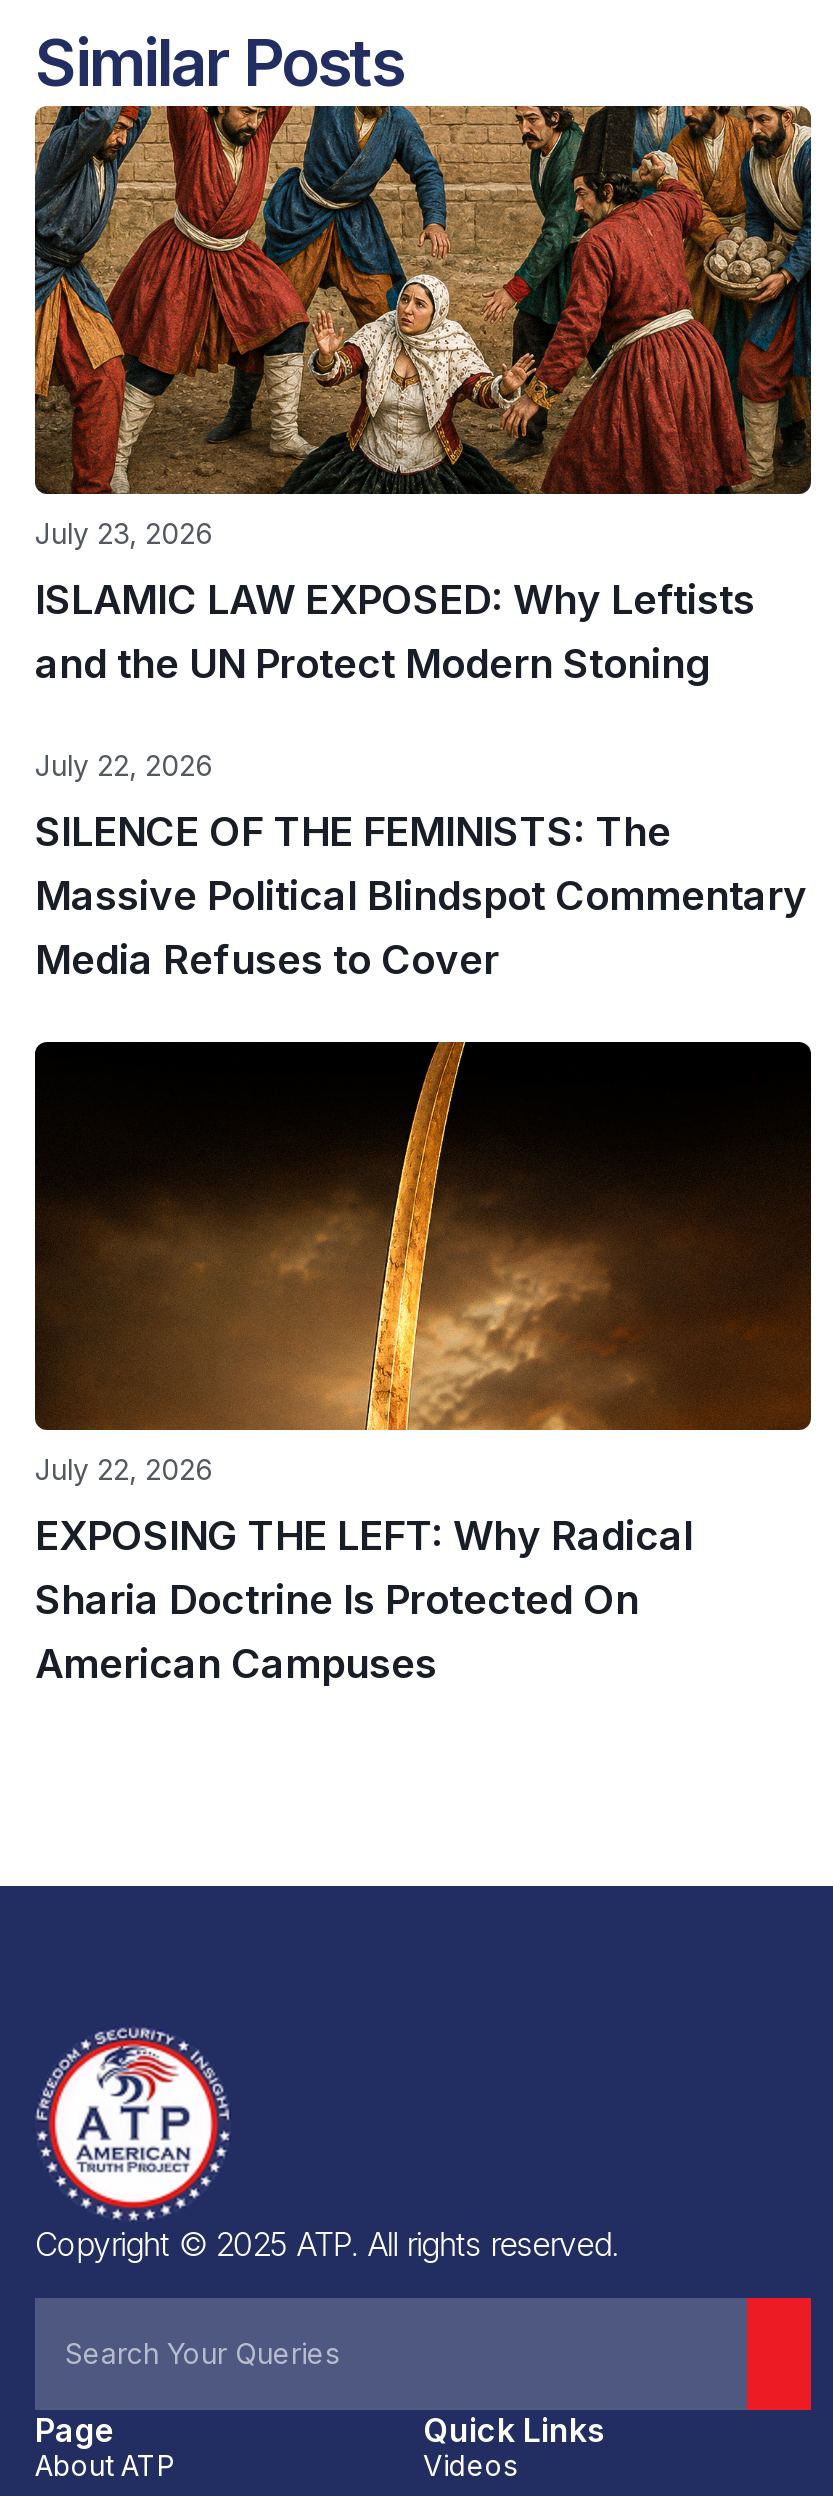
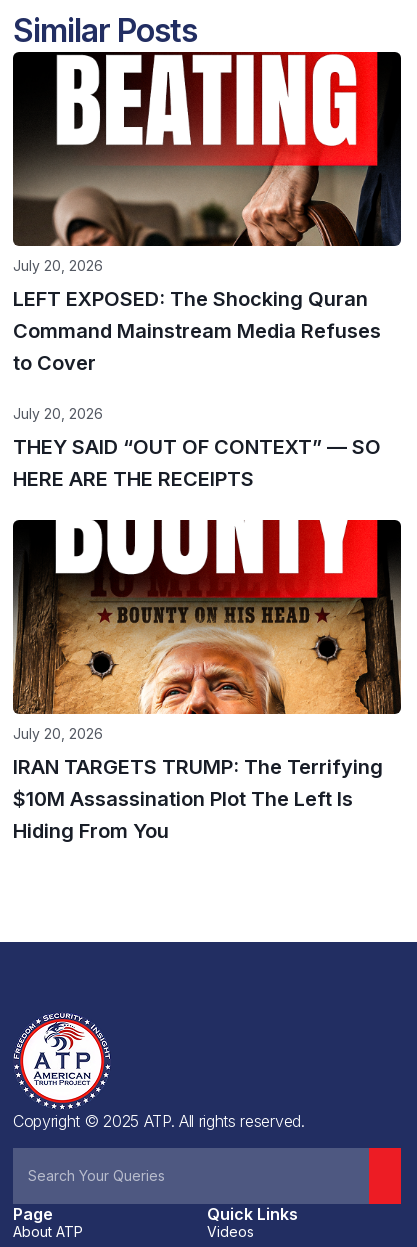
- [image]
- July 23, 2026
+ [image]
+ July 20, 2026

- ISLAMIC LAW EXPOSED: Why Leftists
- and the UN Protect Modern Stoning
+ LEFT EXPOSED: The Shocking Quran
+ Command Mainstream Media Refuses
+ to Cover

- July 22, 2026
+ July 20, 2026

- SILENCE OF THE FEMINISTS: The
- Massive Political Blindspot Commentary
- Media Refuses to Cover
+ THEY SAID “OUT OF CONTEXT” — SO
+ HERE ARE THE RECEIPTS

- [image]
- July 22, 2026
+ [image]
+ July 20, 2026

- EXPOSING THE LEFT: Why Radical
- Sharia Doctrine Is Protected On
- American Campuses
+ IRAN TARGETS TRUMP: The Terrifying
+ $10M Assassination Plot The Left Is
+ Hiding From You
